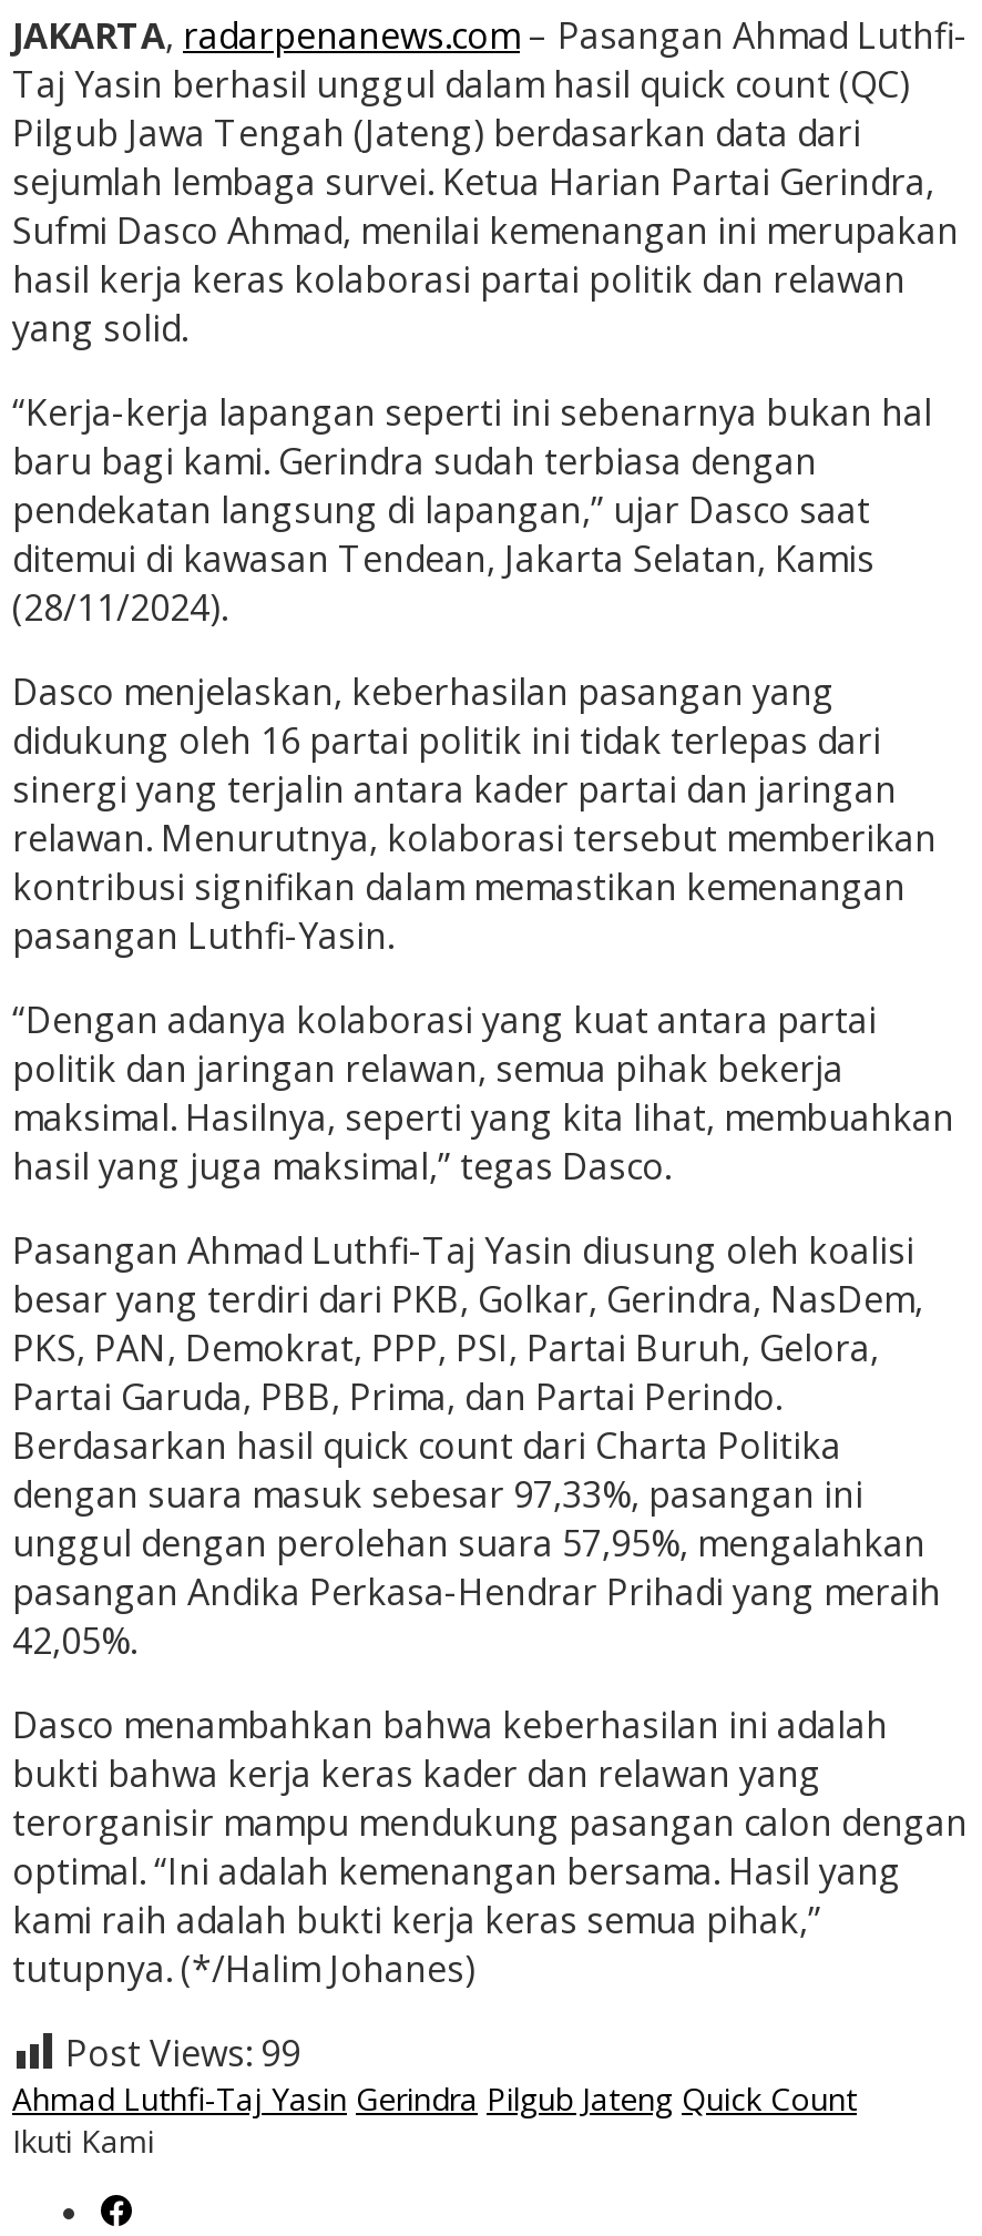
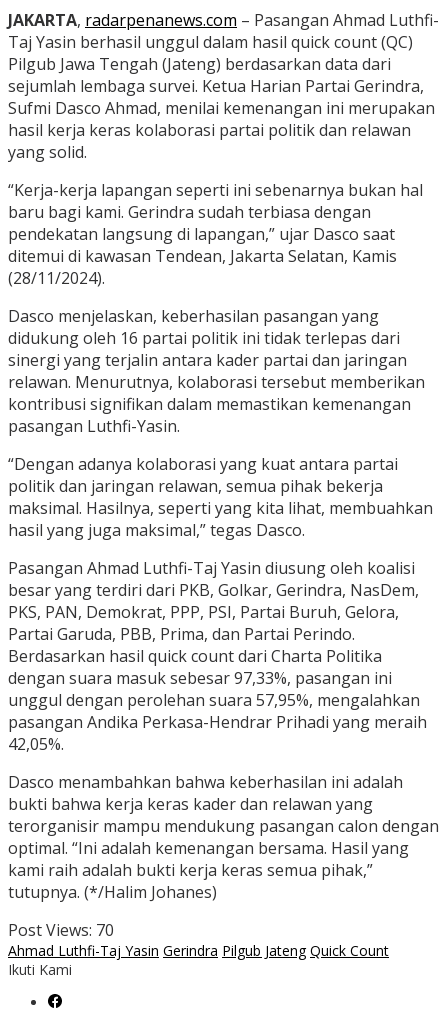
- Post Views: 99
+ Post Views: 70
